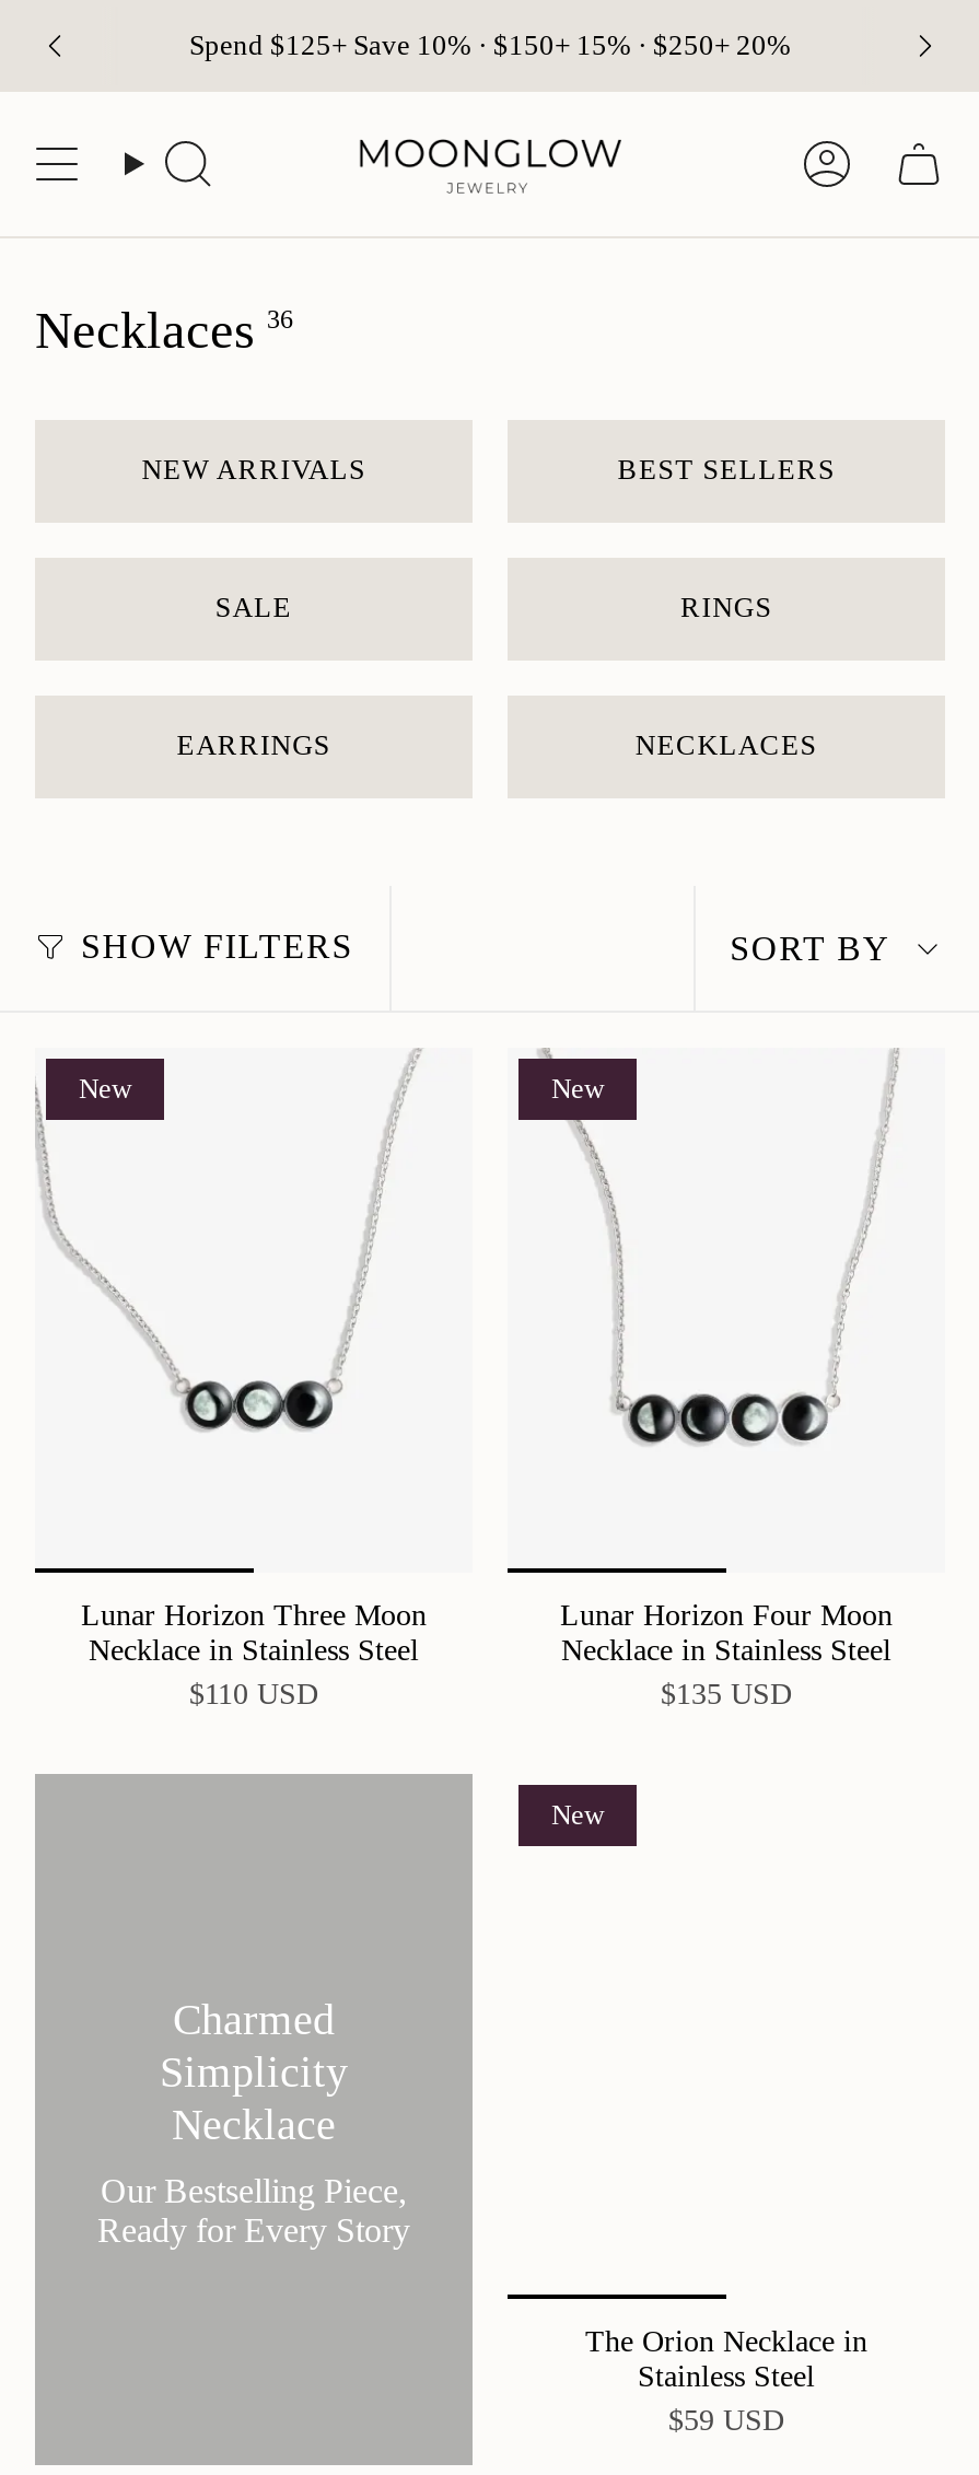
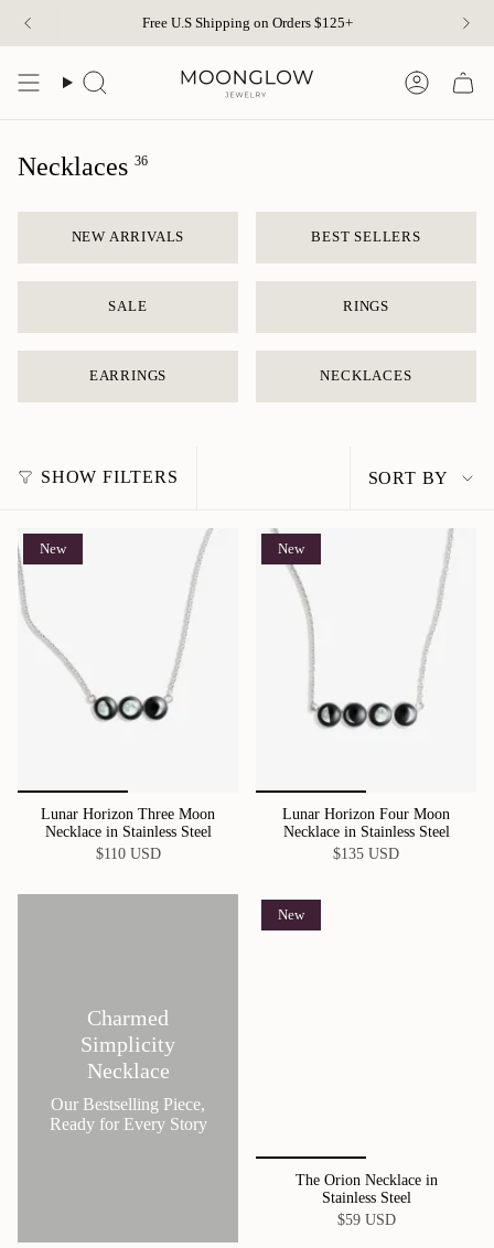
- Spend $125+ Save 10% · $150+ 15% · $250+ 20%
+ Free U.S Shipping on Orders $125+
